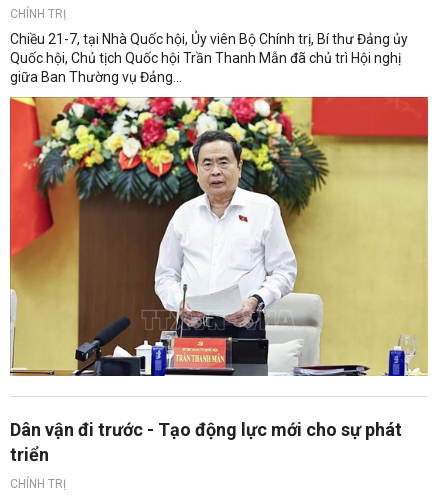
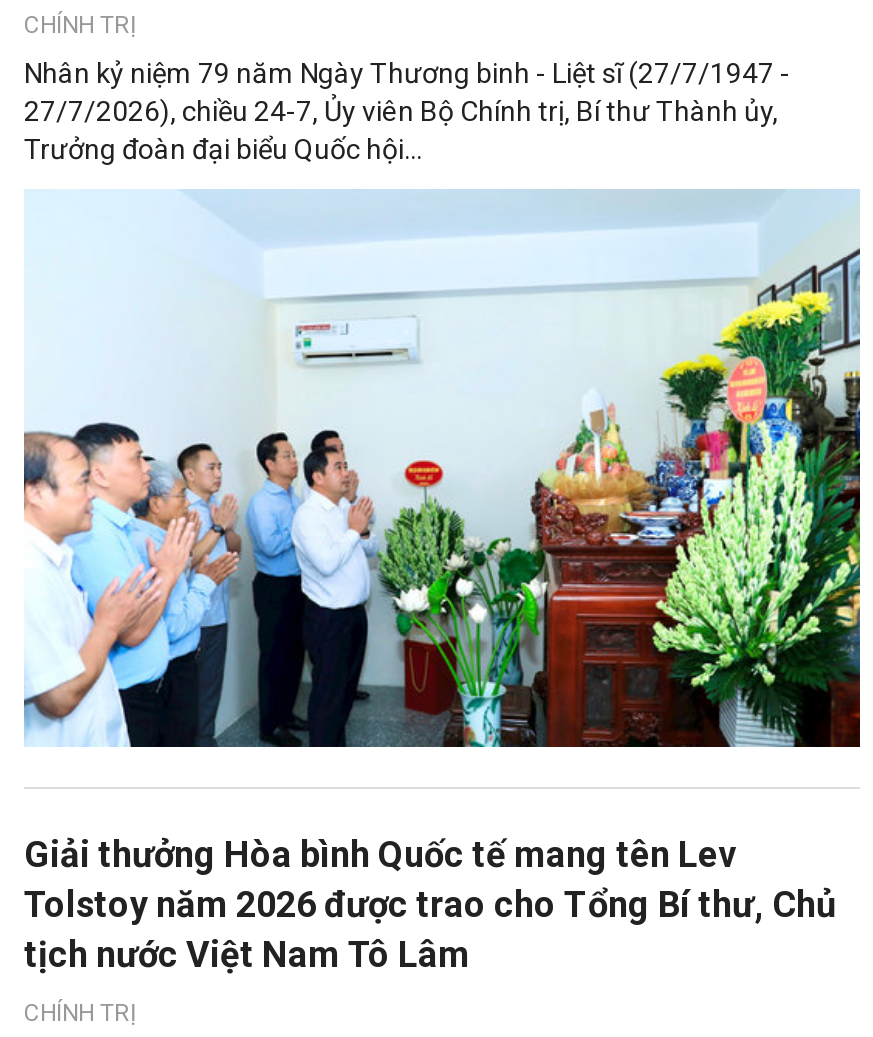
- Chiều 21-7, tại Nhà Quốc hội, Ủy viên Bộ Chính trị, Bí thư Đảng ủy
- Quốc hội, Chủ tịch Quốc hội Trần Thanh Mẫn đã chủ trì Hội nghị
- giữa Ban Thường vụ Đảng...
+ Nhân kỷ niệm 79 năm Ngày Thương binh - Liệt sĩ (27/7/1947 -
+ 27/7/2026), chiều 24-7, Ủy viên Bộ Chính trị, Bí thư Thành ủy,
+ Trưởng đoàn đại biểu Quốc hội...

- [image]
+ [image]

- Dân vận đi trước - Tạo động lực mới cho sự phát
- triển
+ Giải thưởng Hòa bình Quốc tế mang tên Lev
+ Tolstoy năm 2026 được trao cho Tổng Bí thư, Chủ
+ tịch nước Việt Nam Tô Lâm
